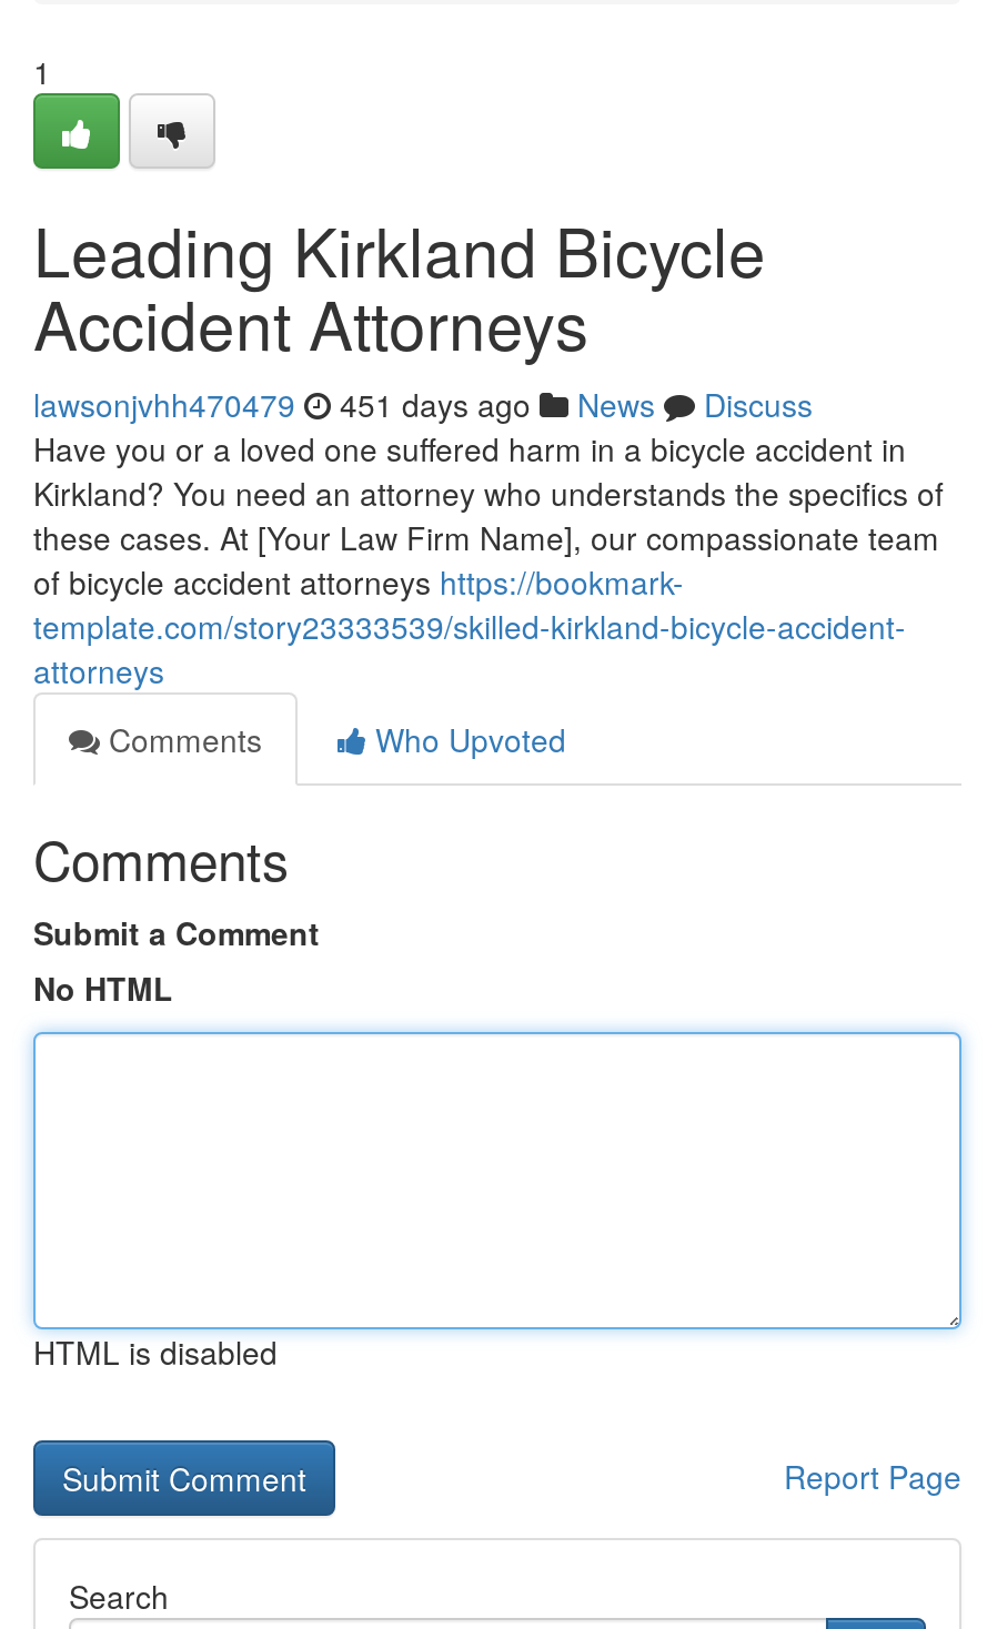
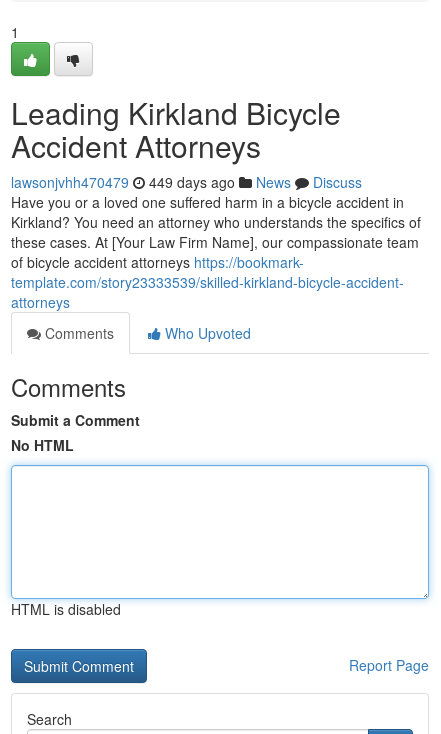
- lawsonjvhh470479 451 days ago News Discuss
+ lawsonjvhh470479 449 days ago News Discuss
